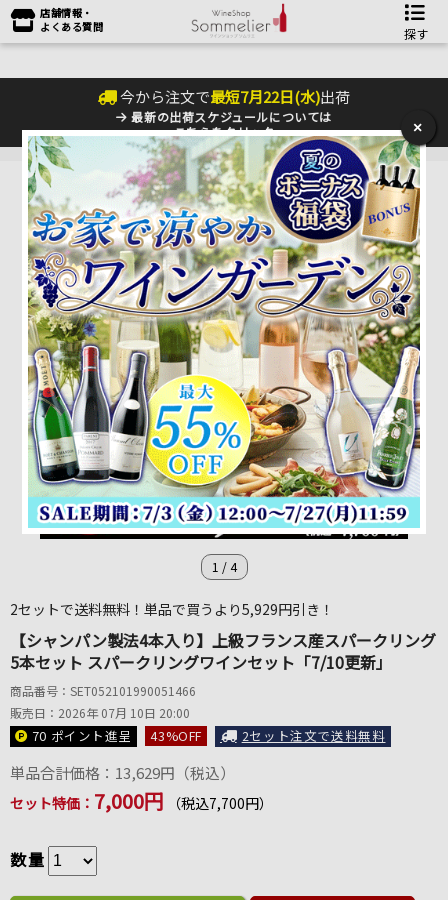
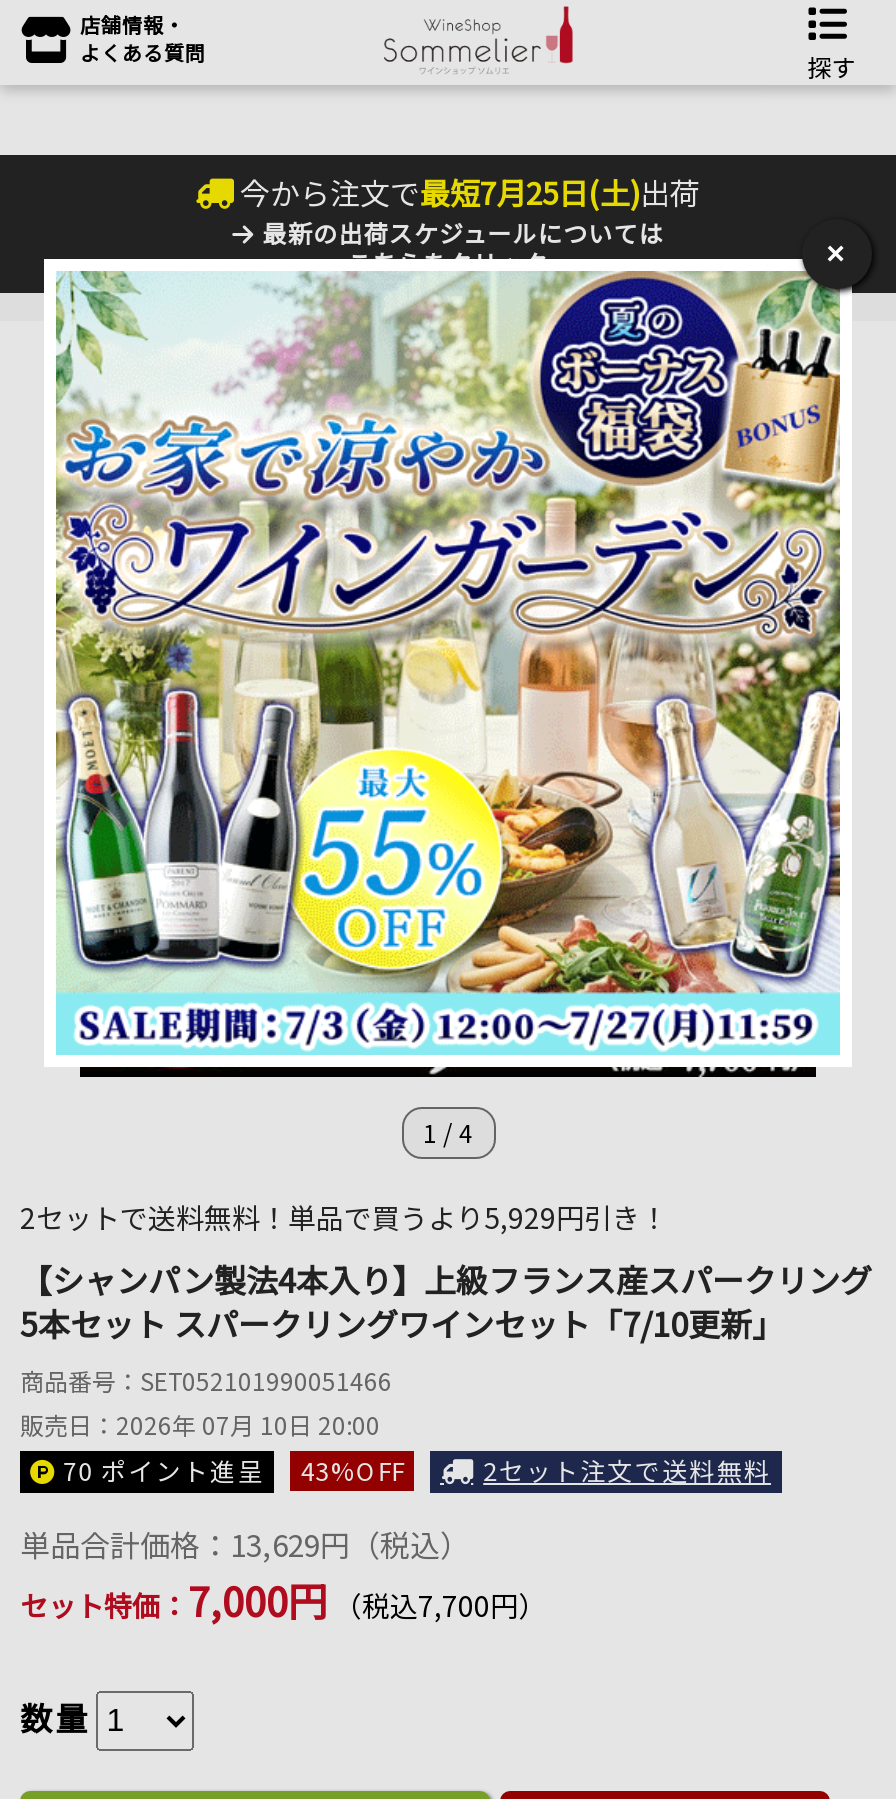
- 今から注文で最短7月22日(水)出荷
+ 今から注文で最短7月25日(土)出荷
